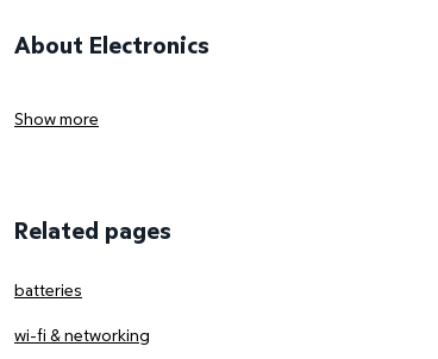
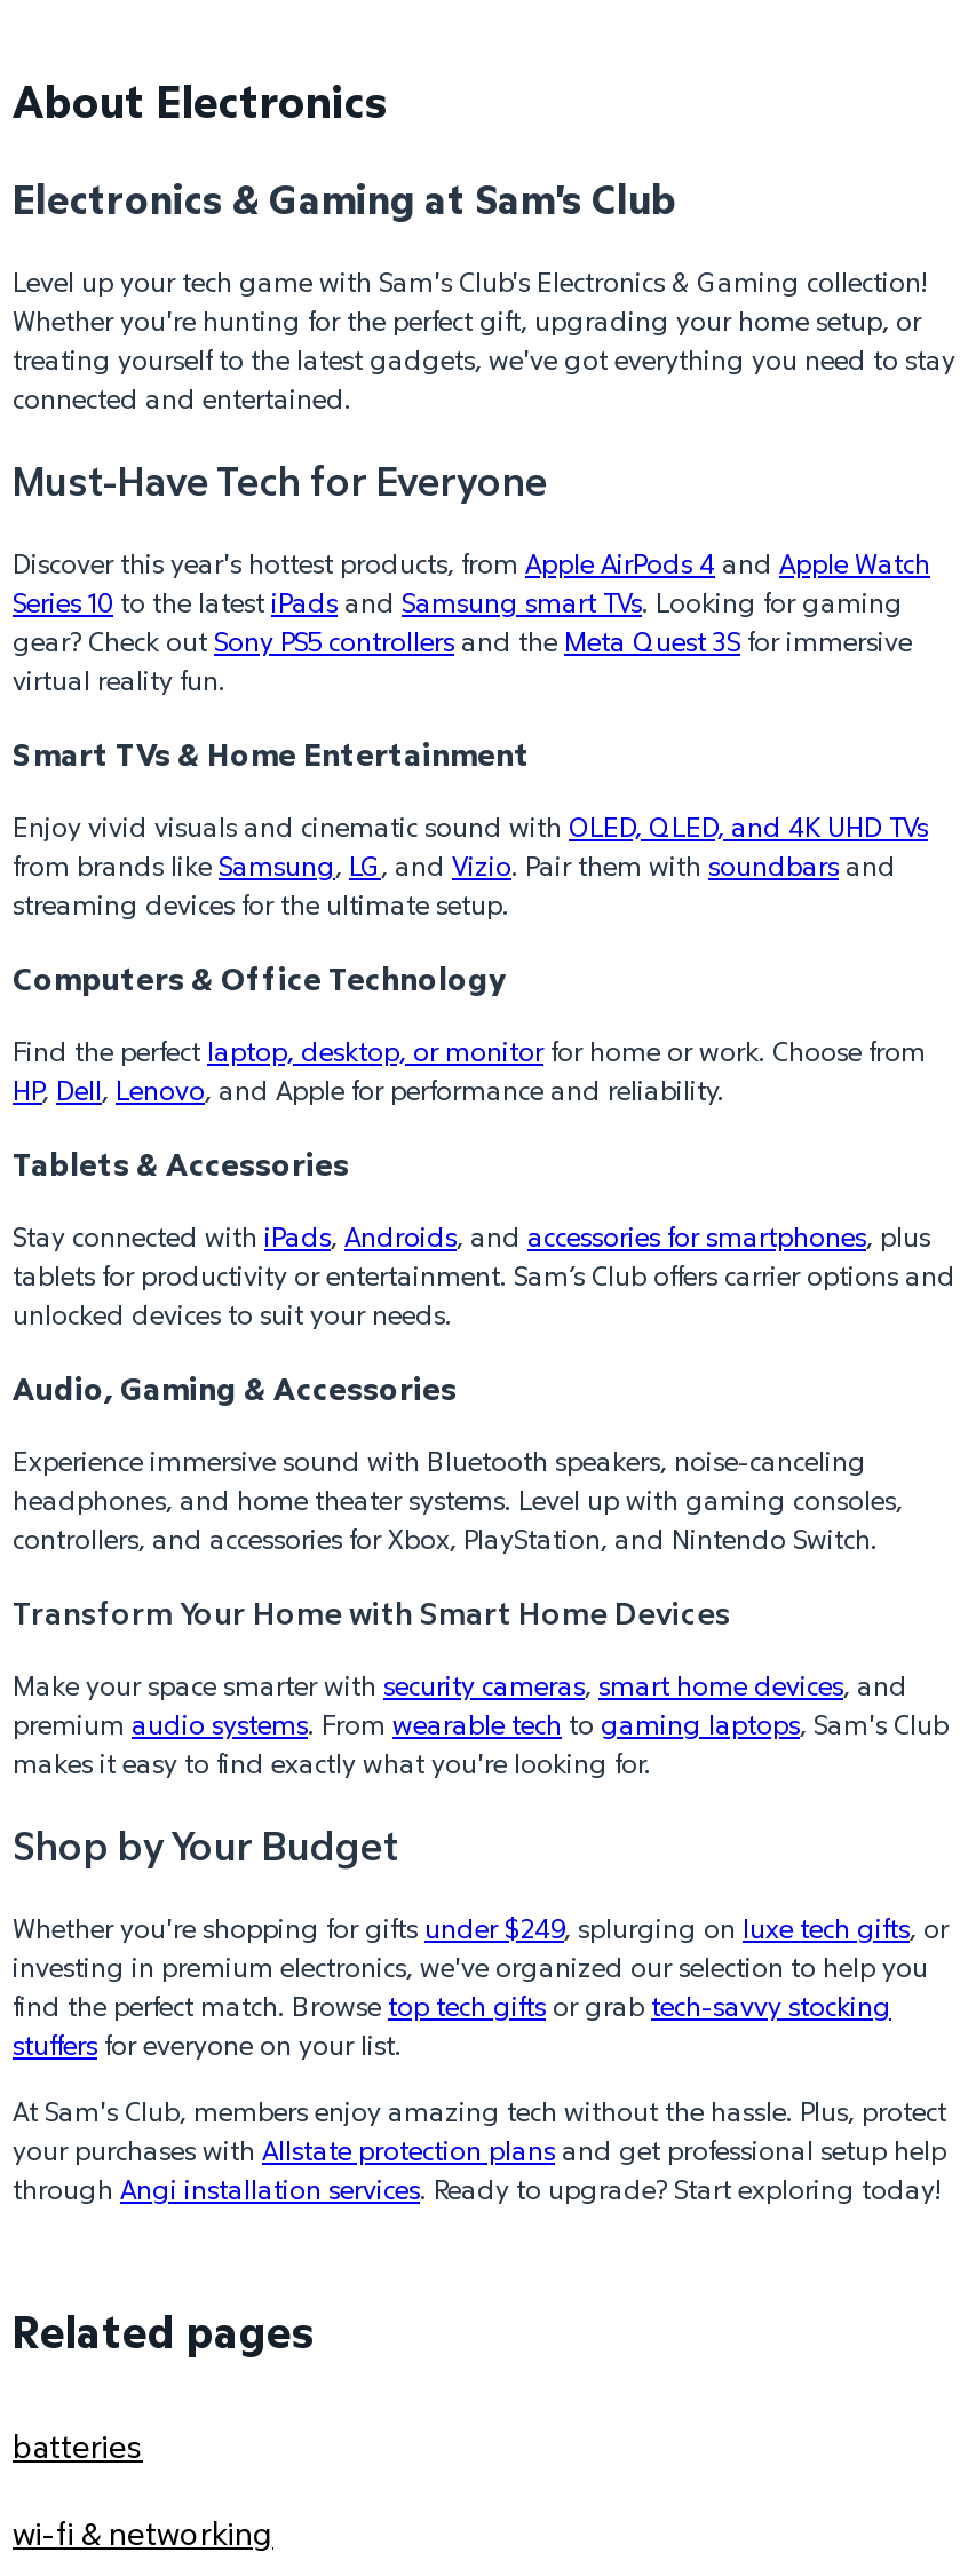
- Show more
+ Electronics & Gaming at Sam's Club
+ Level up your tech game with Sam's Club's Electronics & Gaming collection!
+ Whether you're hunting for the perfect gift, upgrading your home setup, or
+ treating yourself to the latest gadgets, we've got everything you need to stay
+ connected and entertained.
+ Must-Have Tech for Everyone
+ Discover this year's hottest products, from Apple AirPods 4 and Apple Watch
+ Series 10 to the latest iPads and Samsung smart TVs. Looking for gaming
+ gear? Check out Sony PS5 controllers and the Meta Quest 3S for immersive
+ virtual reality fun.
+ Smart TVs & Home Entertainment
+ Enjoy vivid visuals and cinematic sound with OLED, QLED, and 4K UHD TVs
+ from brands like Samsung, LG, and Vizio. Pair them with soundbars and
+ streaming devices for the ultimate setup.
+ Computers & Office Technology
+ Find the perfect laptop, desktop, or monitor for home or work. Choose from
+ HP, Dell, Lenovo, and Apple for performance and reliability.
+ Tablets & Accessories
+ Stay connected with iPads, Androids, and accessories for smartphones, plus
+ tablets for productivity or entertainment. Sam’s Club offers carrier options and
+ unlocked devices to suit your needs.
+ Audio, Gaming & Accessories
+ Experience immersive sound with Bluetooth speakers, noise-canceling
+ headphones, and home theater systems. Level up with gaming consoles,
+ controllers, and accessories for Xbox, PlayStation, and Nintendo Switch.
+ Transform Your Home with Smart Home Devices
+ Make your space smarter with security cameras, smart home devices, and
+ premium audio systems. From wearable tech to gaming laptops, Sam's Club
+ makes it easy to find exactly what you're looking for.
+ Shop by Your Budget
+ Whether you're shopping for gifts under $249, splurging on luxe tech gifts, or
+ investing in premium electronics, we've organized our selection to help you
+ find the perfect match. Browse top tech gifts or grab tech-savvy stocking
+ stuffers for everyone on your list.
+ At Sam's Club, members enjoy amazing tech without the hassle. Plus, protect
+ your purchases with Allstate protection plans and get professional setup help
+ through Angi installation services. Ready to upgrade? Start exploring today!
